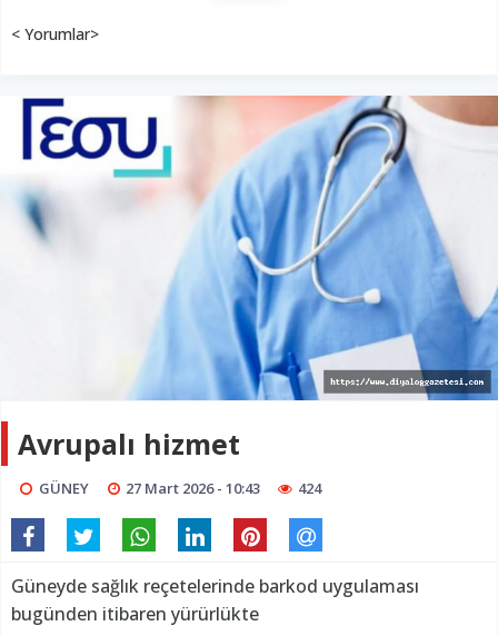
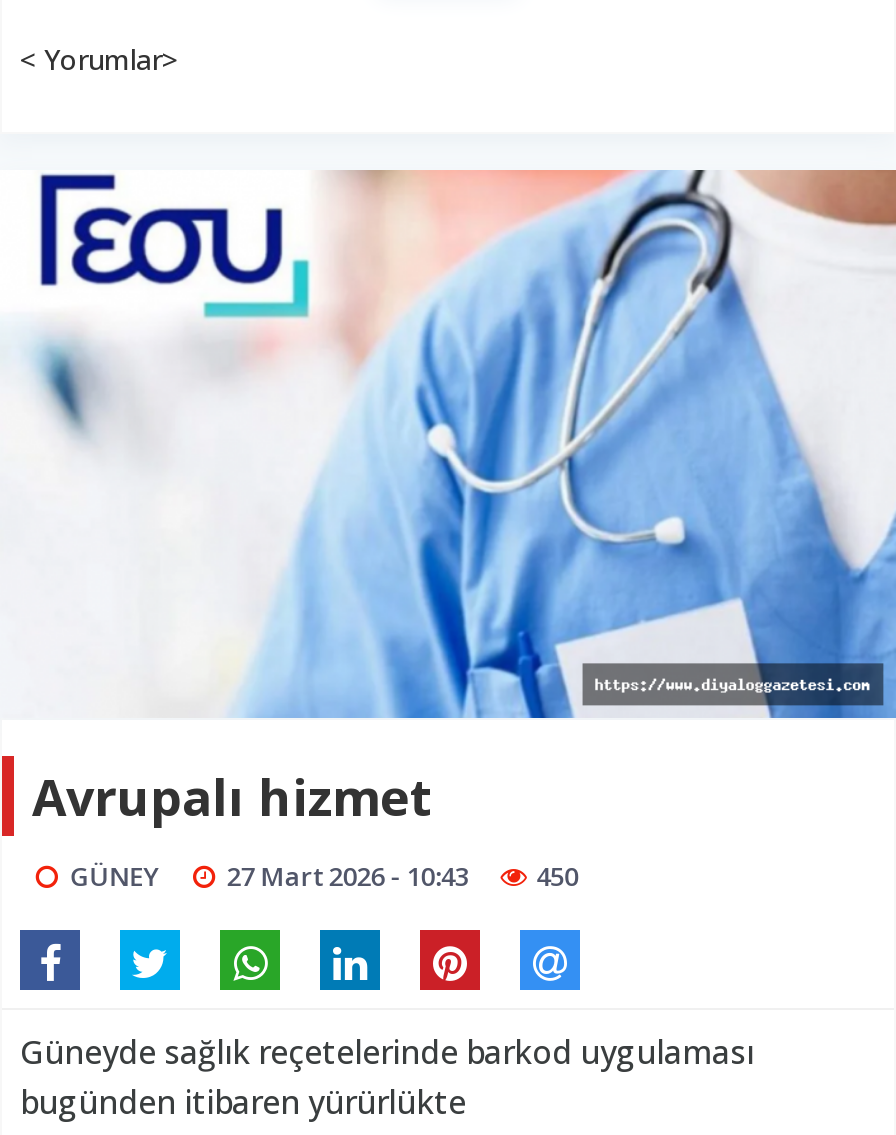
- GÜNEY 27 Mart 2026 - 10:43 424
+ GÜNEY 27 Mart 2026 - 10:43 450
